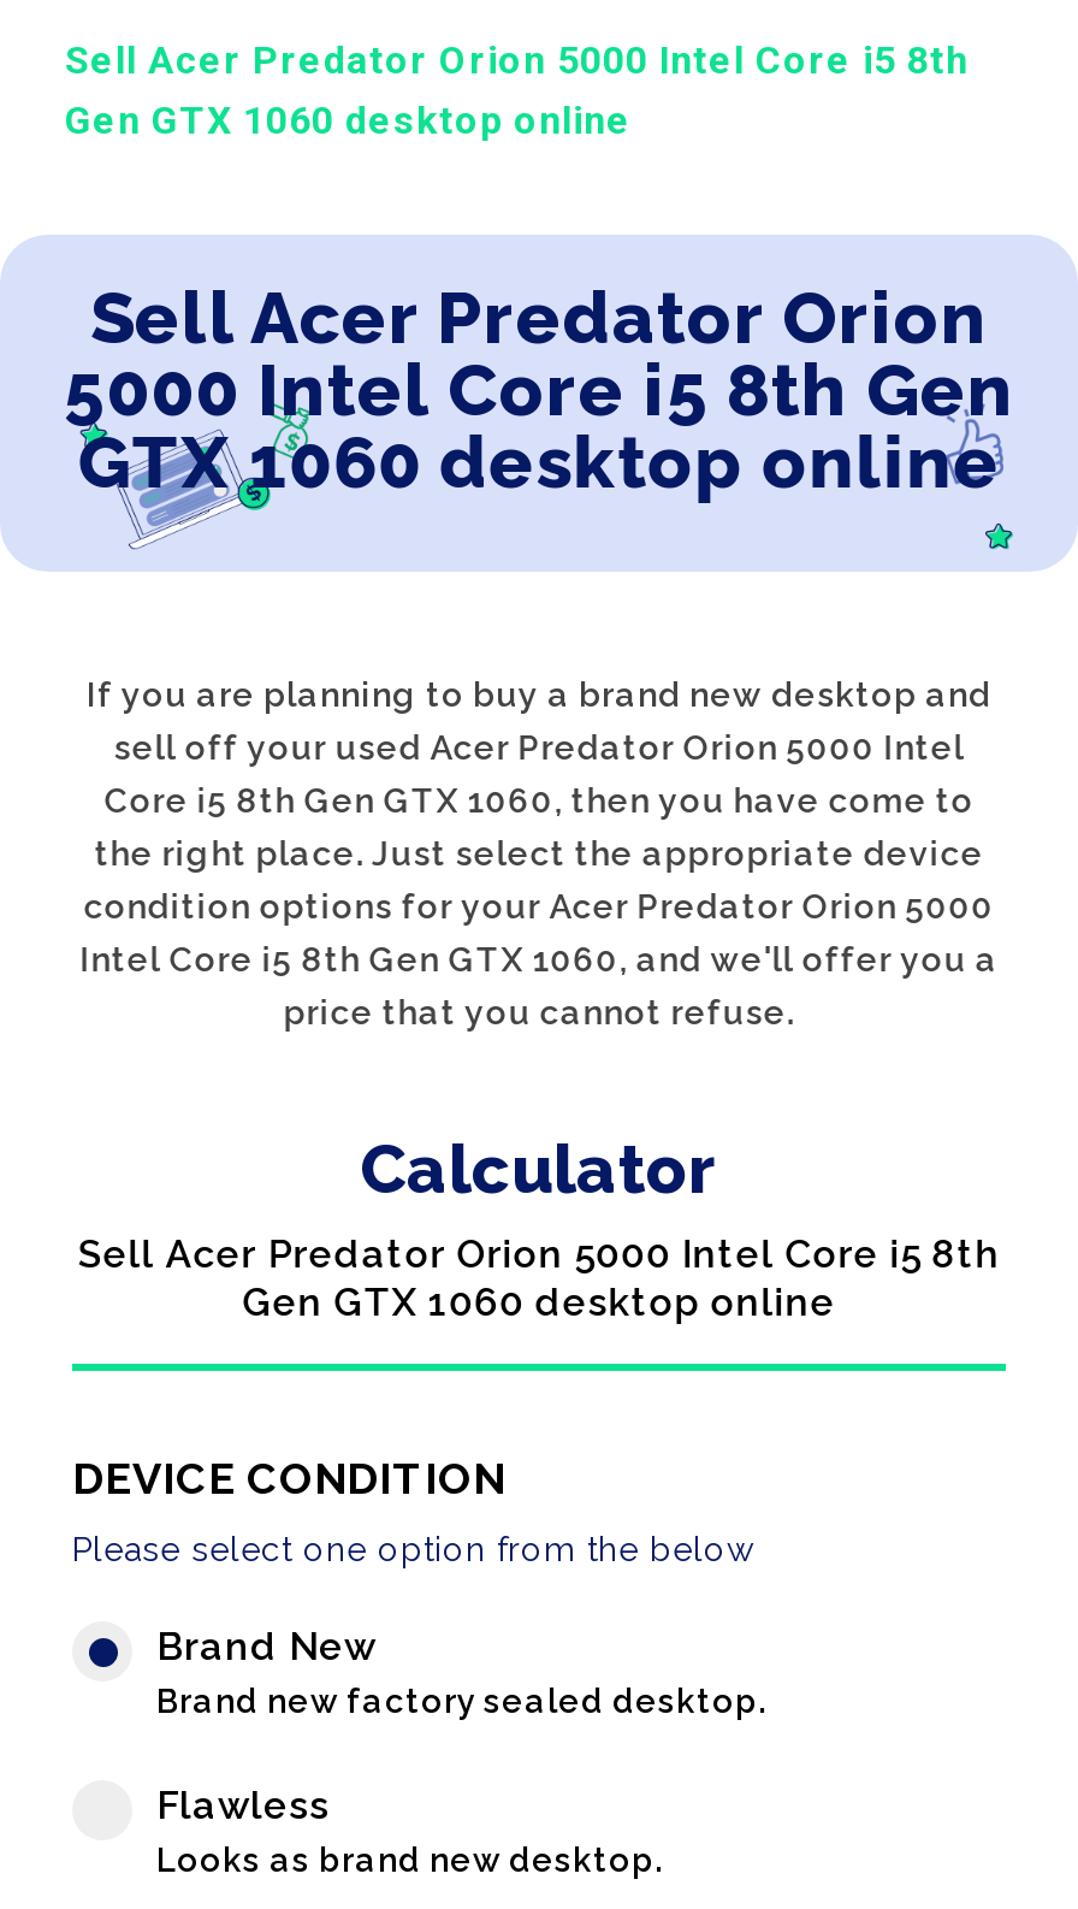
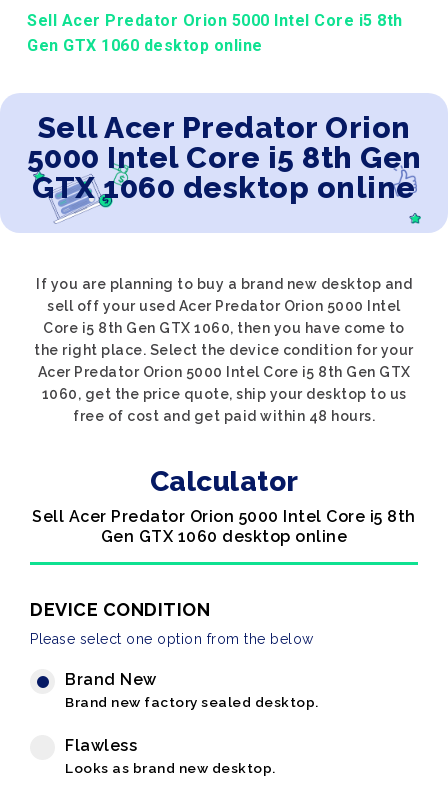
- the right place. Just select the appropriate device
- condition options for your Acer Predator Orion 5000
- Intel Core i5 8th Gen GTX 1060, and we'll offer you a
- price that you cannot refuse.
+ the right place. Select the device condition for your
+ Acer Predator Orion 5000 Intel Core i5 8th Gen GTX
+ 1060, get the price quote, ship your desktop to us
+ free of cost and get paid within 48 hours.
